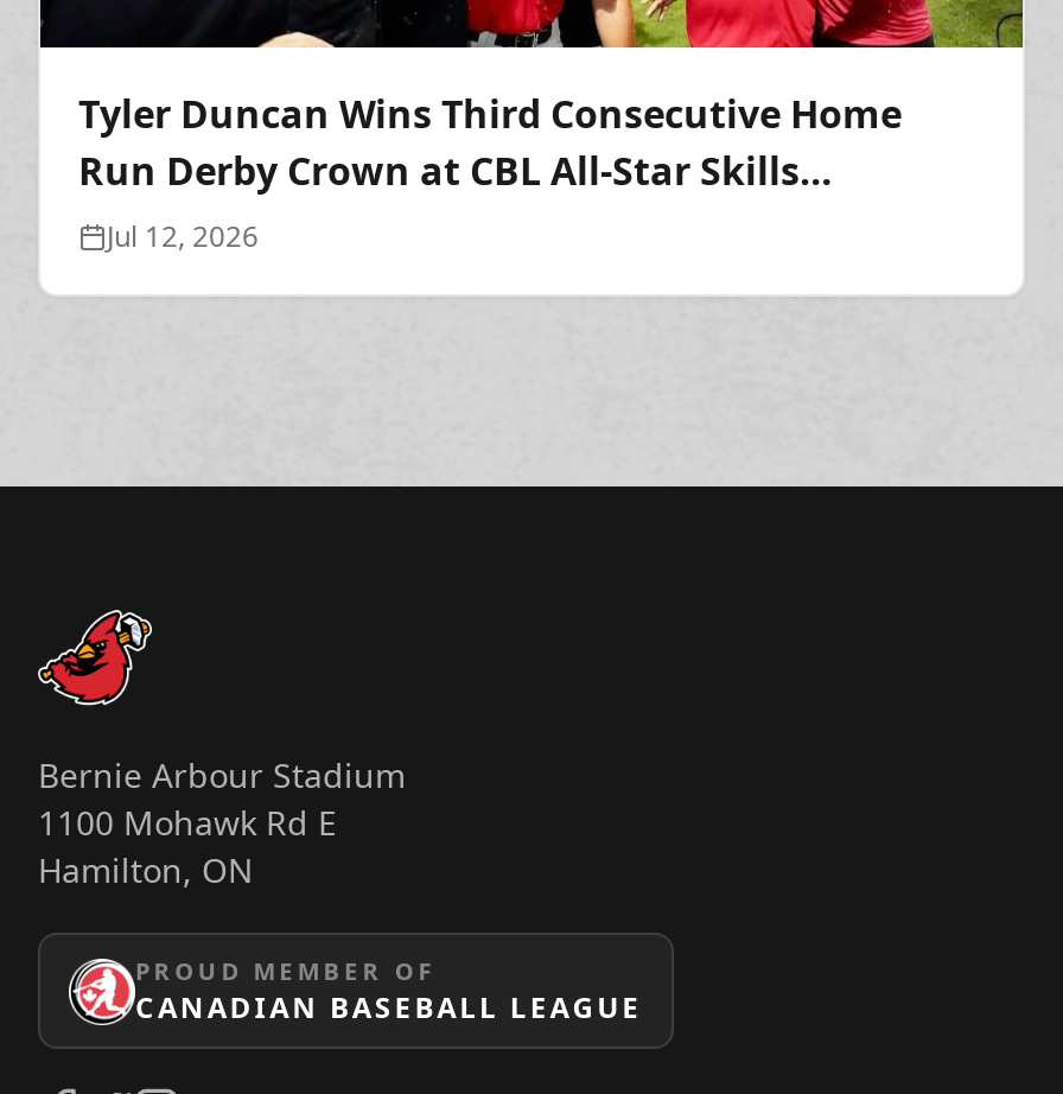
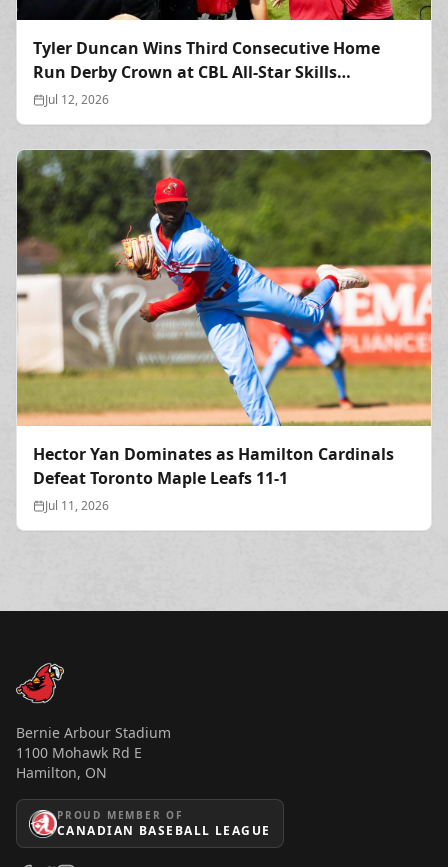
+ [image]
+ Hector Yan Dominates as Hamilton Cardinals
+ Defeat Toronto Maple Leafs 11-1
+ Jul 11, 2026
